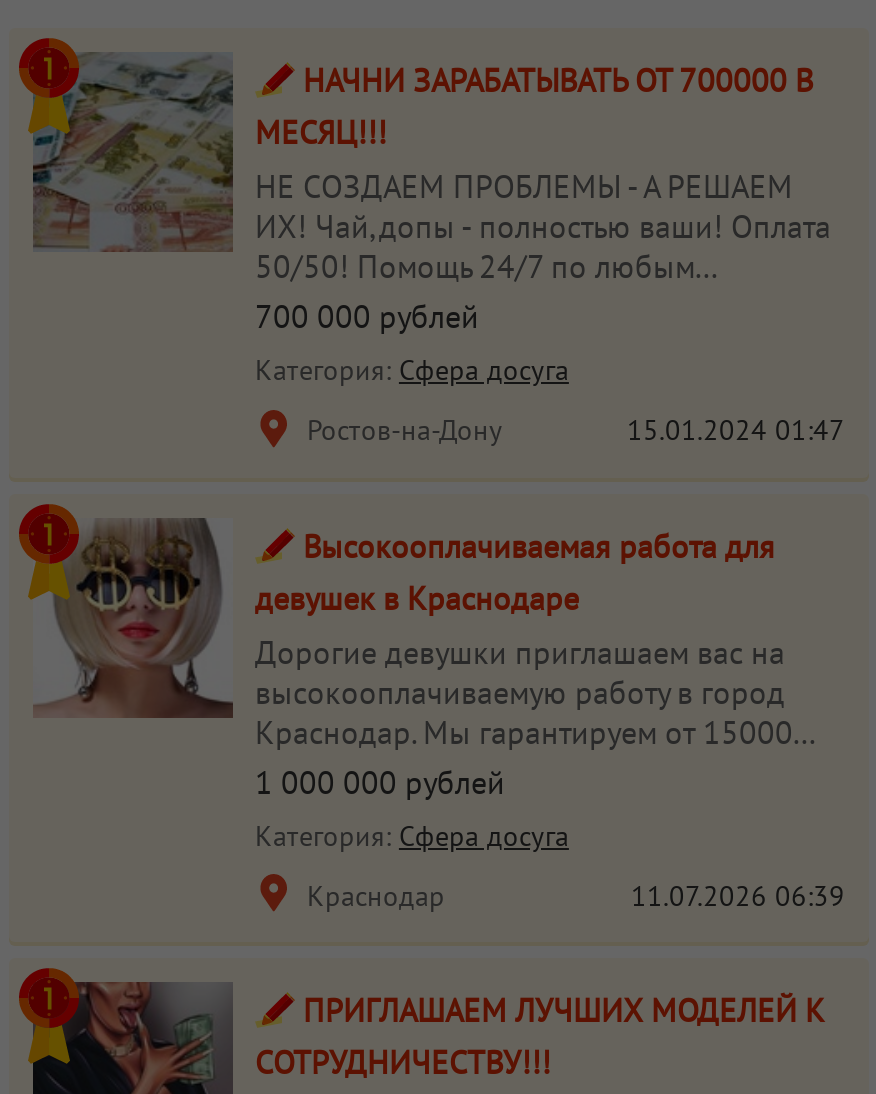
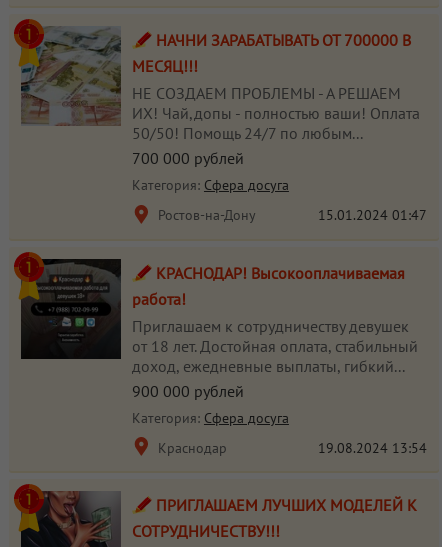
- [image]
- Высокооплачиваемая работа для
- девушек в Краснодаре
- Дорогие девушки приглашаем вас на
- высокооплачиваемую работу в город
- Краснодар. Мы гарантируем от 15000...
- 1 000 000 рублей
+ [image]
+ КРАСНОДАР! Высокооплачиваемая
+ работа!
+ Приглашаем к сотрудничеству девушек
+ от 18 лет. Достойная оплата, стабильный
+ доход, ежедневные выплаты, гибкий...
+ 900 000 рублей

- 11.07.2026 06:39
+ 19.08.2024 13:54
